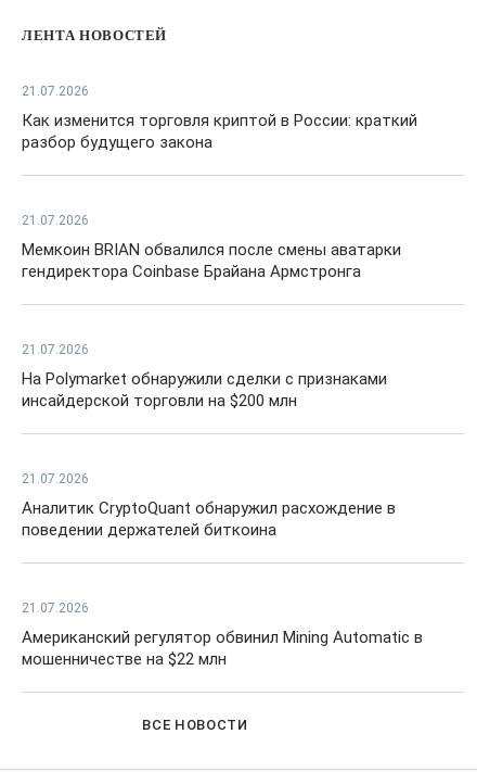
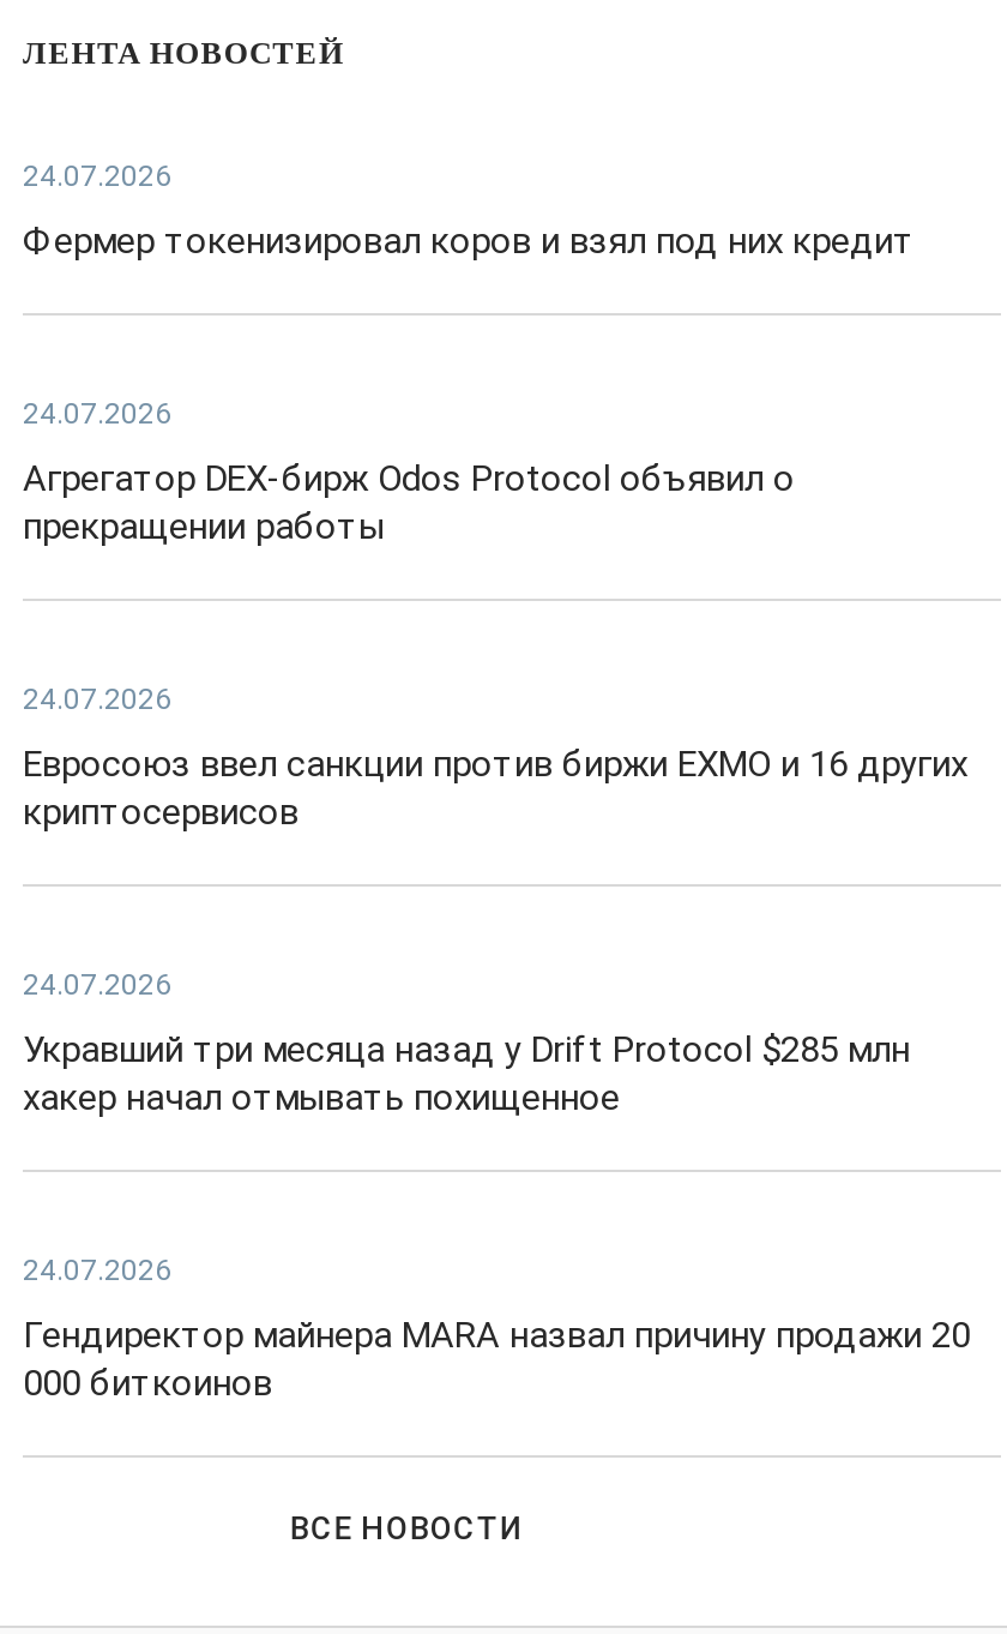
- 21.07.2026
+ 24.07.2026

- Как изменится торговля криптой в России: краткий
- разбор будущего закона
+ Фермер токенизировал коров и взял под них кредит

- 21.07.2026
+ 24.07.2026

- Мемкоин BRIAN обвалился после смены аватарки
- гендиректора Coinbase Брайана Армстронга
+ Агрегатор DEX‑бирж Odos Protocol объявил о
+ прекращении работы

- 21.07.2026
+ 24.07.2026

- На Polymarket обнаружили сделки с признаками
- инсайдерской торговли на $200 млн
+ Евросоюз ввел санкции против биржи EXMO и 16 других
+ криптосервисов

- 21.07.2026
+ 24.07.2026

- Аналитик CryptoQuant обнаружил расхождение в
- поведении держателей биткоина
+ Укравший три месяца назад у Drift Protocol $285 млн
+ хакер начал отмывать похищенное

- 21.07.2026
+ 24.07.2026

- Американский регулятор обвинил Mining Automatic в
- мошенничестве на $22 млн
+ Гендиректор майнера MARA назвал причину продажи 20
+ 000 биткоинов
